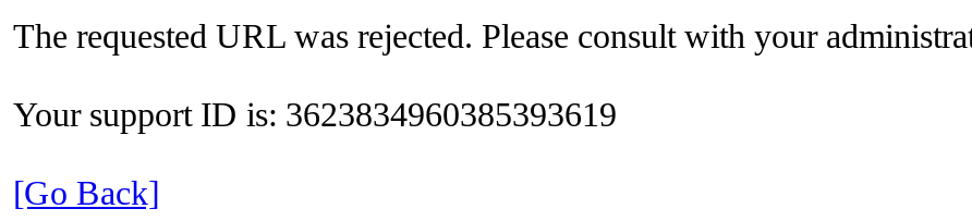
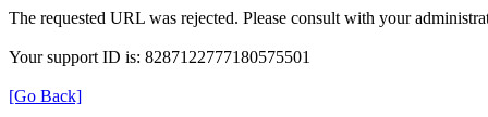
- Your support ID is: 3623834960385393619
+ Your support ID is: 8287122777180575501
